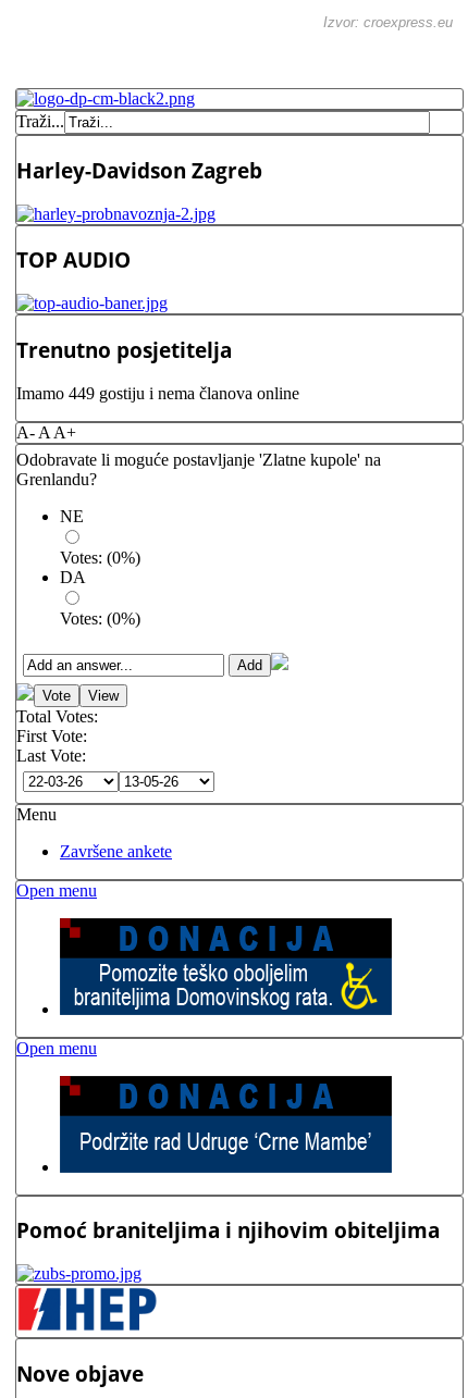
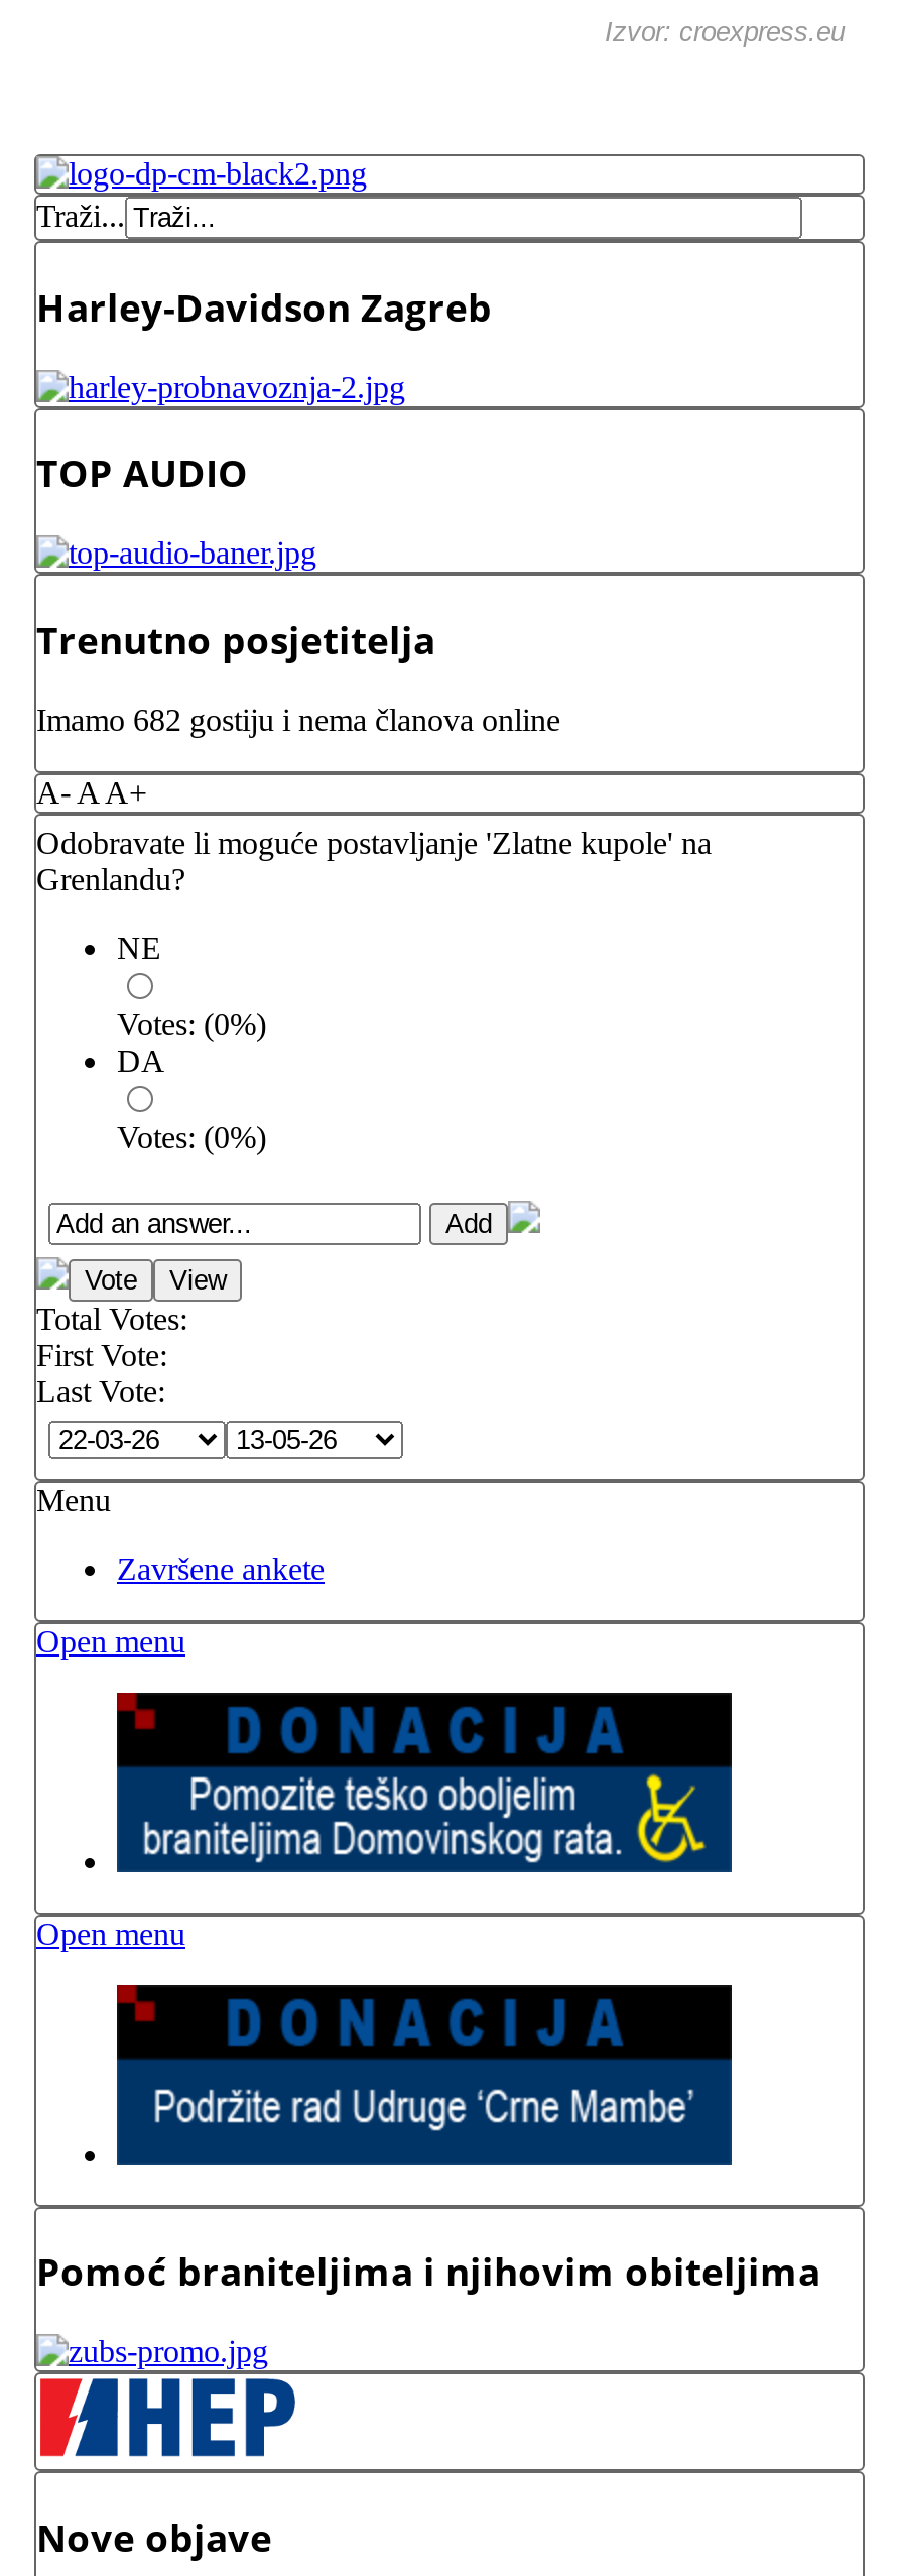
- Imamo 449 gostiju i nema članova online
+ Imamo 682 gostiju i nema članova online
